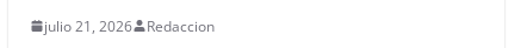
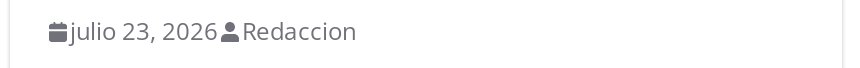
- julio 21, 2026 Redaccion
+ julio 23, 2026 Redaccion
